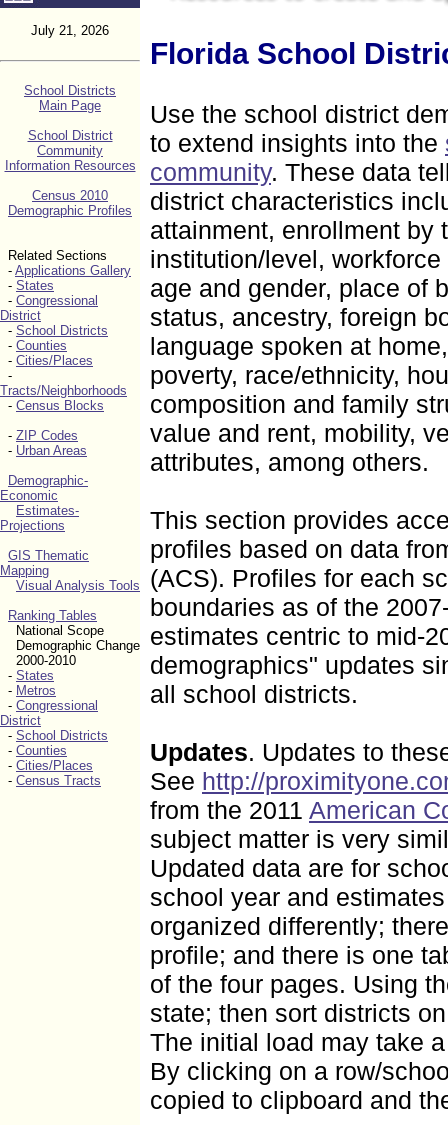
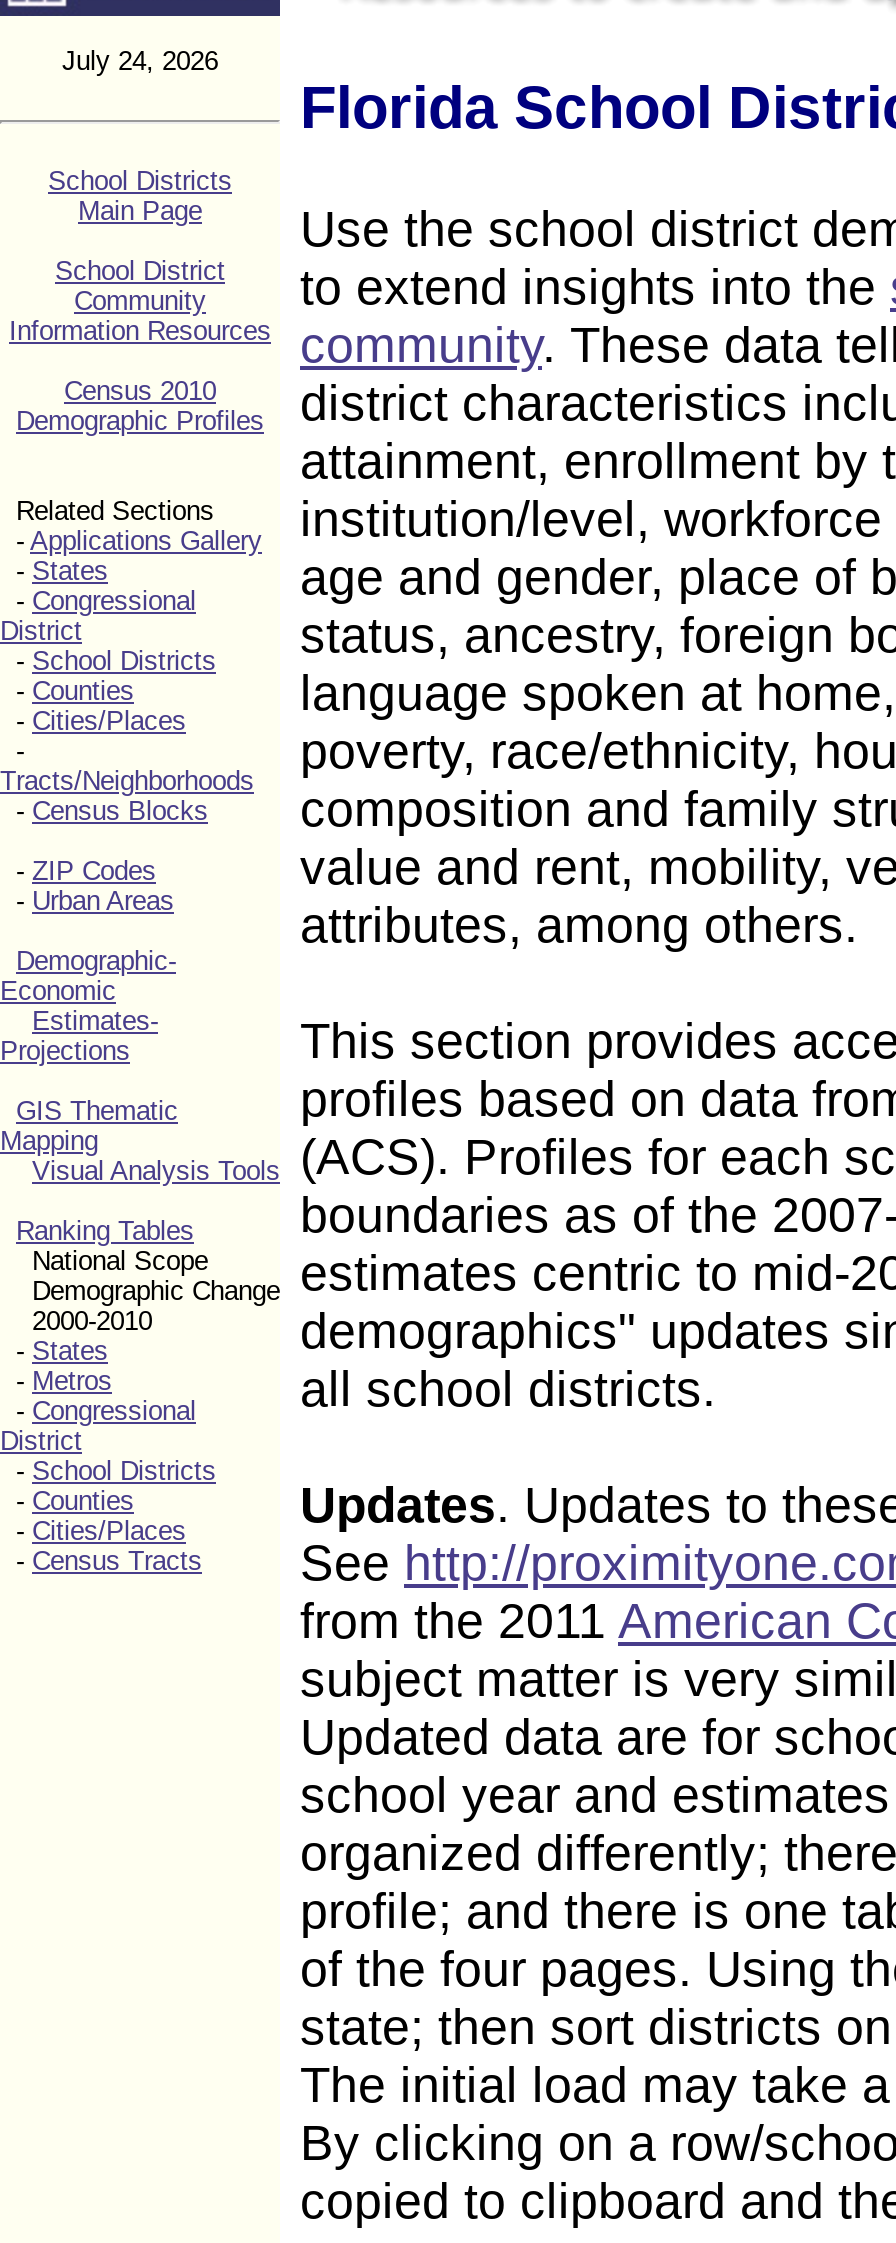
- July 21, 2026
+ July 24, 2026
